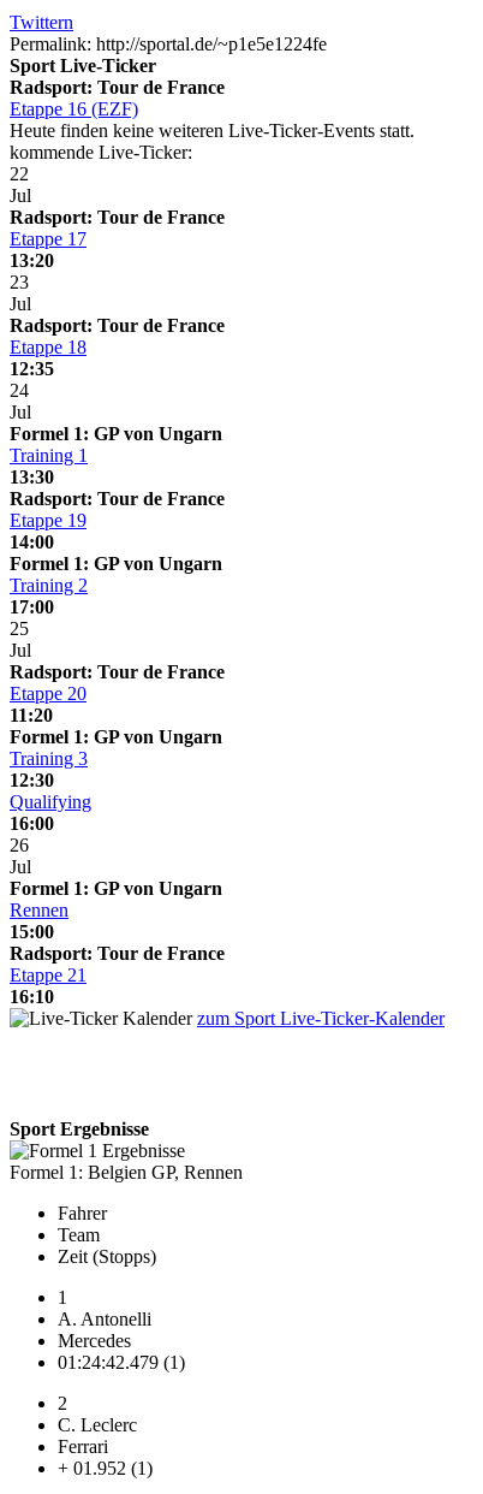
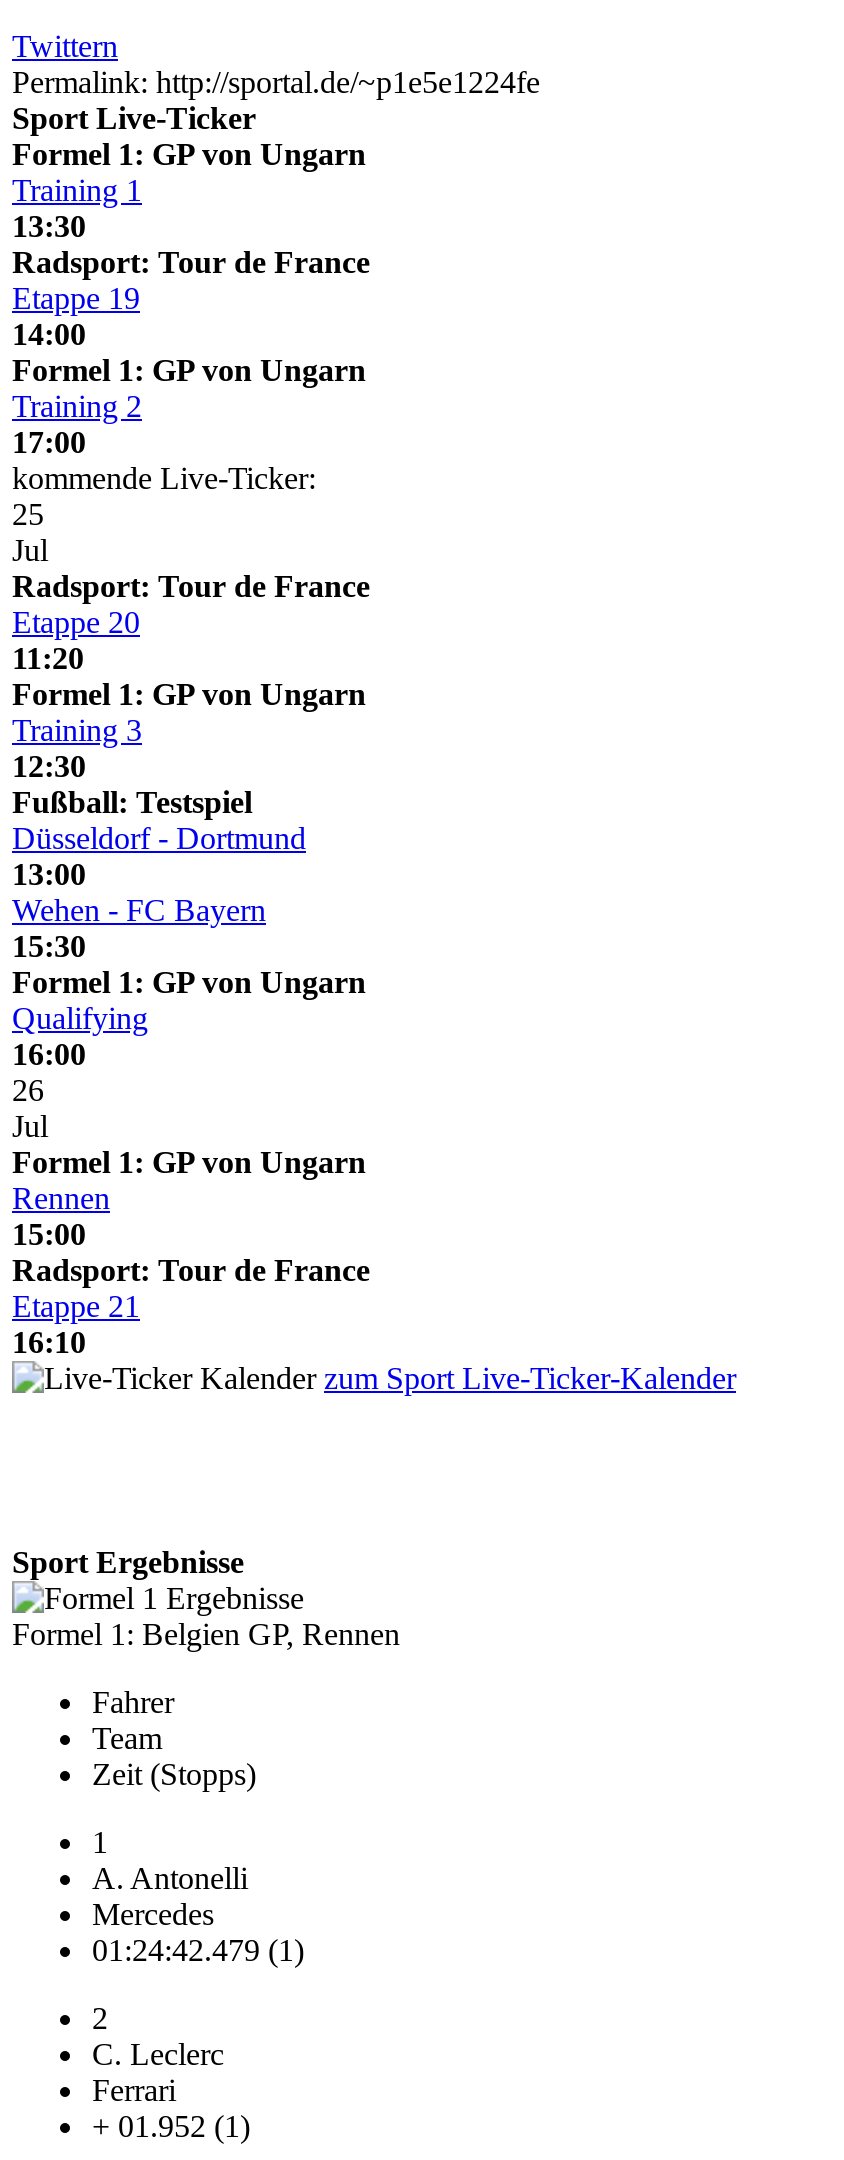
- Radsport: Tour de France
- Etappe 16 (EZF)
- Heute finden keine weiteren Live-Ticker-Events statt.
- 22
- Jul
- Radsport: Tour de France
- Etappe 17
- 13:20
- 23
- Jul
- Radsport: Tour de France
- Etappe 18
- 12:35
- 24
- Jul

moved down: kommende Live-Ticker:

moved up: Formel 1: GP von Ungarn | Training 1 | 13:30 | ... | Training 2 | 17:00

moved up: 25 | Jul | Radsport: Tour de France | Etappe 20 | 11:20 | Formel 1: GP von Ungarn | Training 3 | 12:30

+ Fußball: Testspiel
+ Düsseldorf - Dortmund
+ 13:00
+ Wehen - FC Bayern
+ 15:30
+ Formel 1: GP von Ungarn
